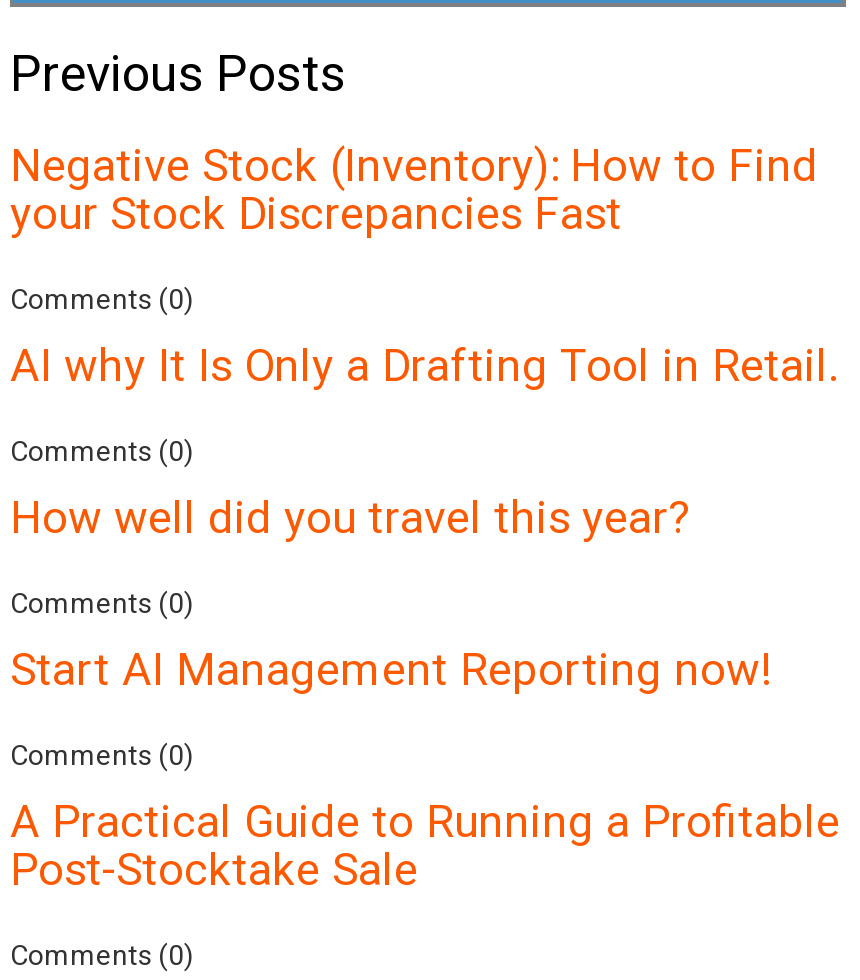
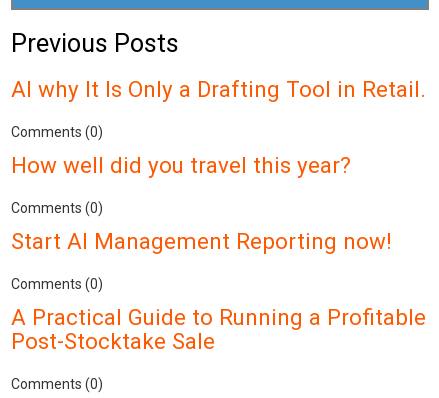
- Negative Stock (Inventory): How to Find
- your Stock Discrepancies Fast
- Comments (0)
